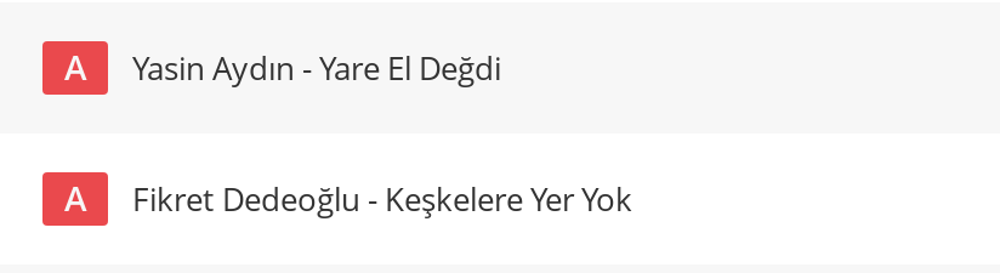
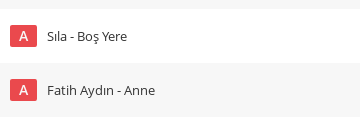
- Yasin Aydın - Yare El Değdi
+ Sıla - Boş Yere

- Fikret Dedeoğlu - Keşkelere Yer Yok
+ Fatih Aydın - Anne
